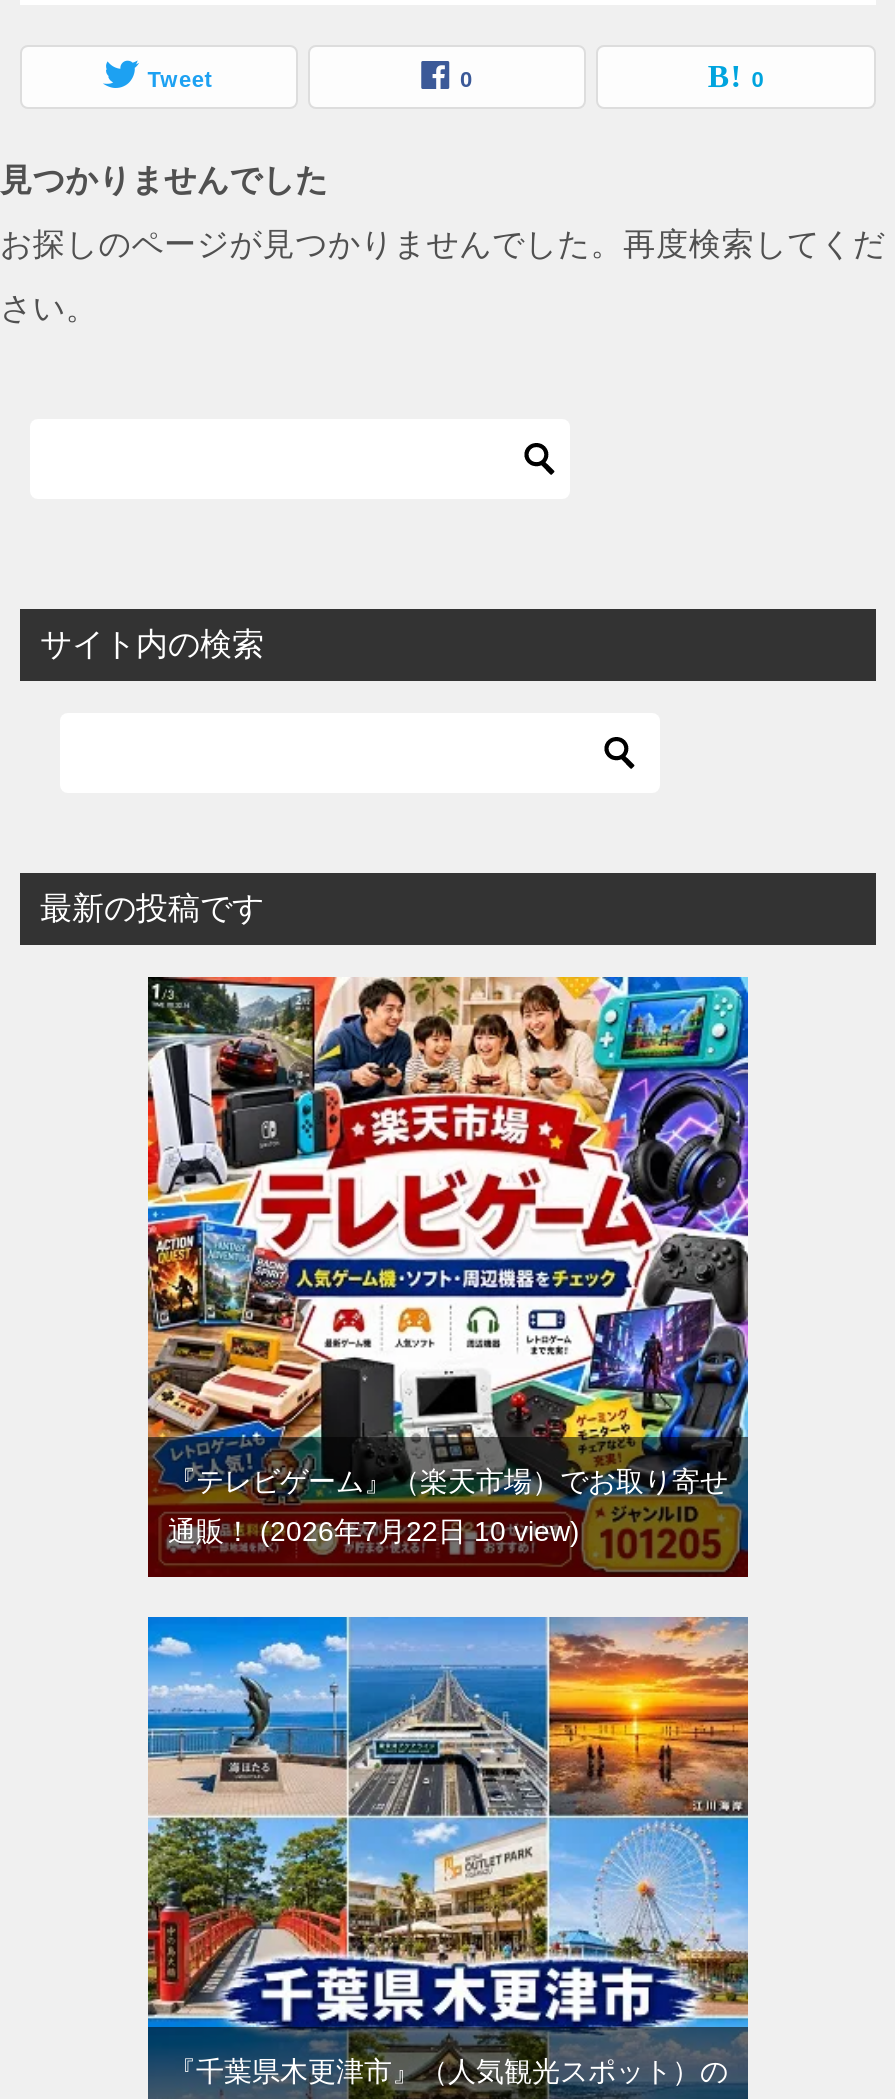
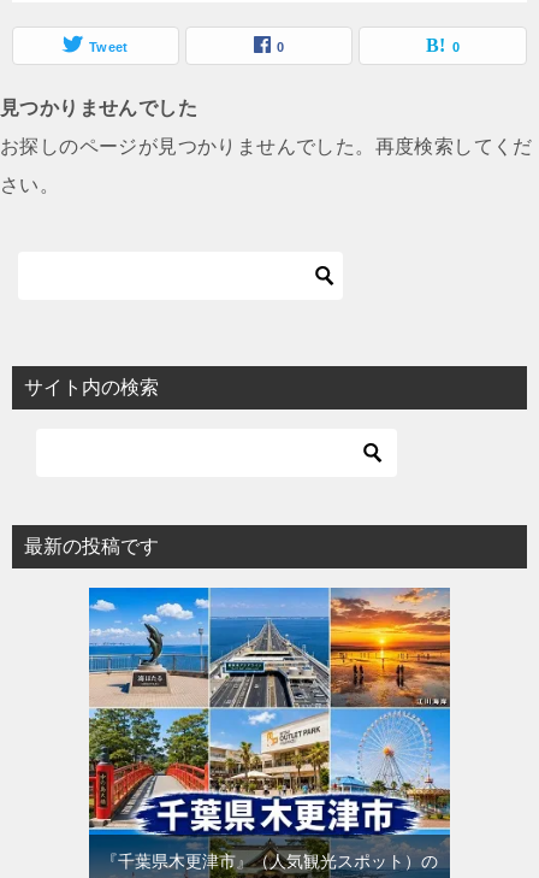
- [image]
- 『テレビゲーム』（楽天市場）でお取り寄せ
- 通販！ 2026年7月22日 10 view
